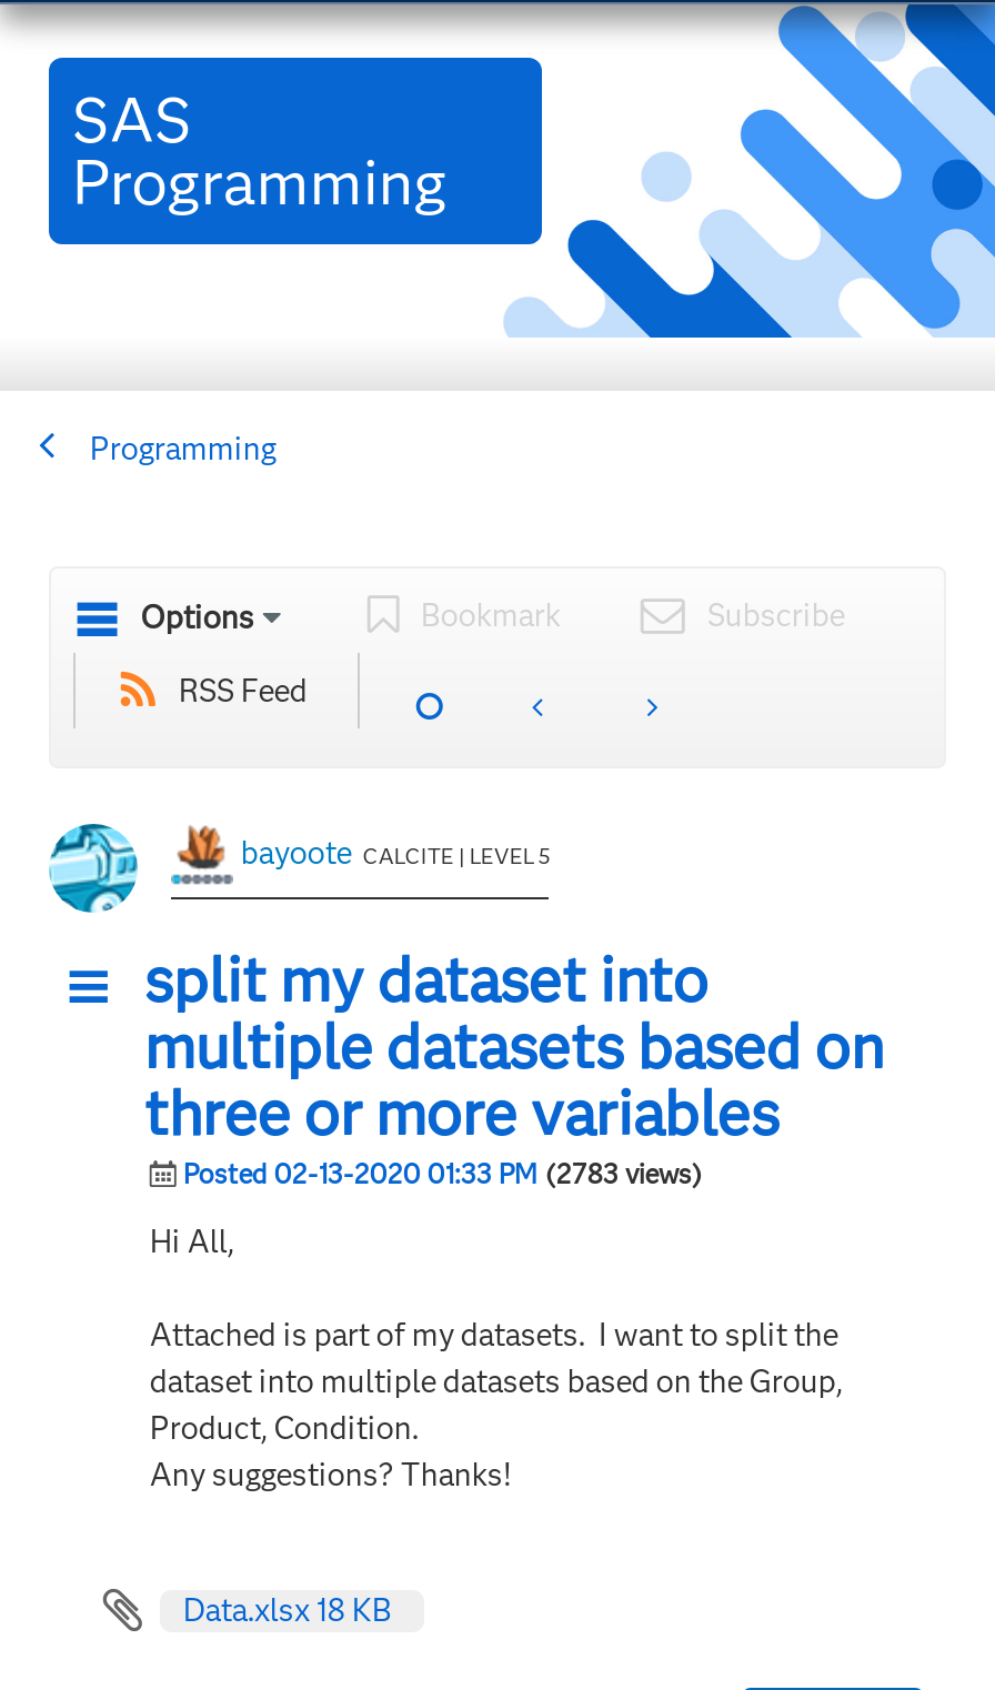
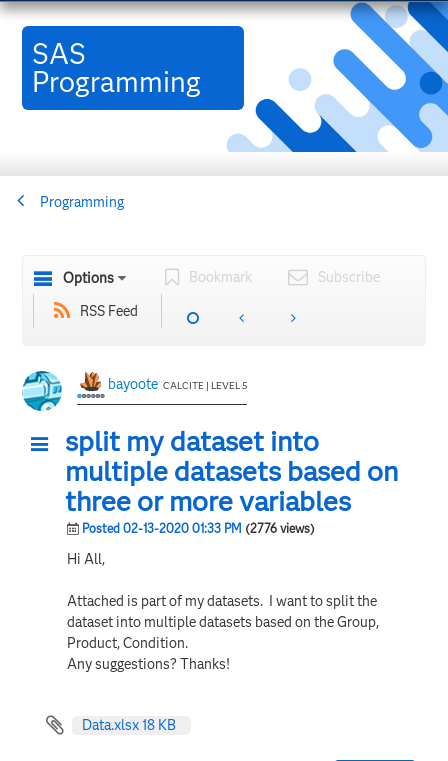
- Posted 02-13-2020 01:33 PM (2783 views)
+ Posted 02-13-2020 01:33 PM (2776 views)
